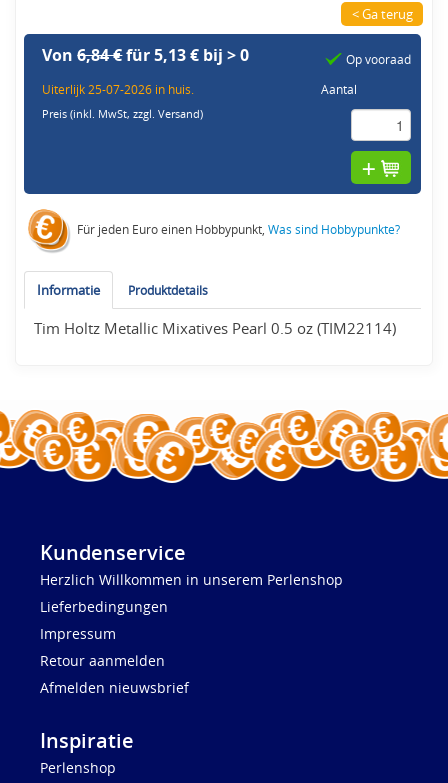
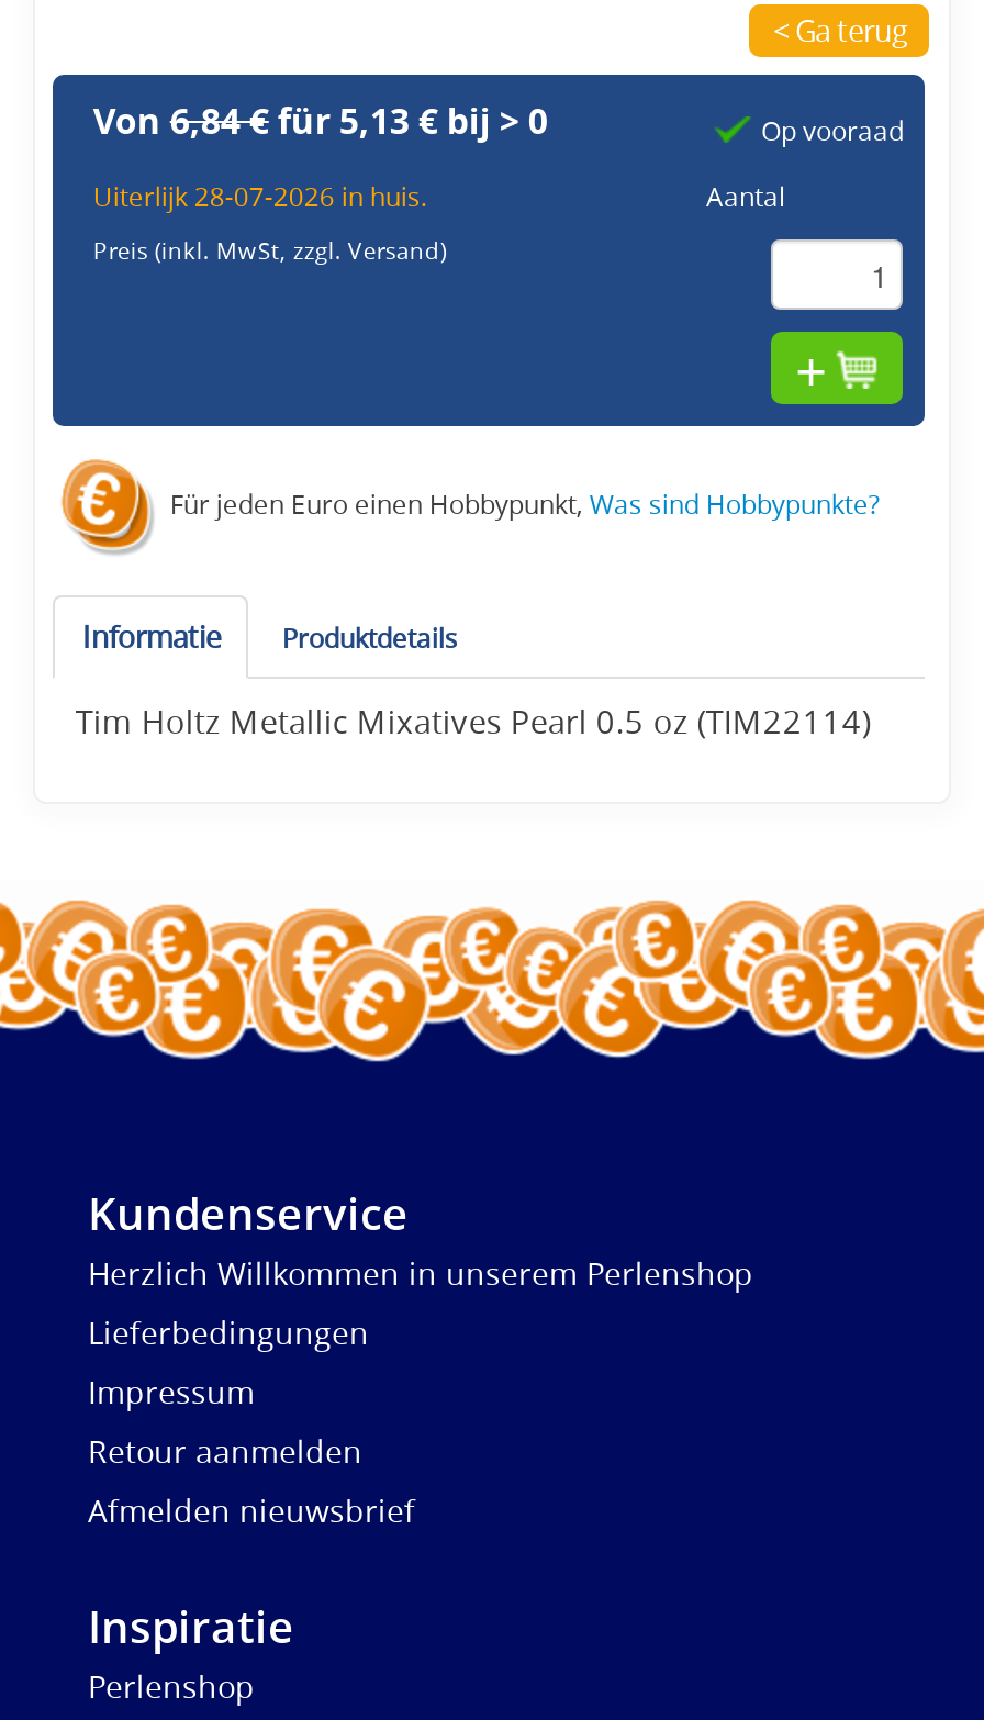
- Uiterlijk 25-07-2026 in huis.
+ Uiterlijk 28-07-2026 in huis.
